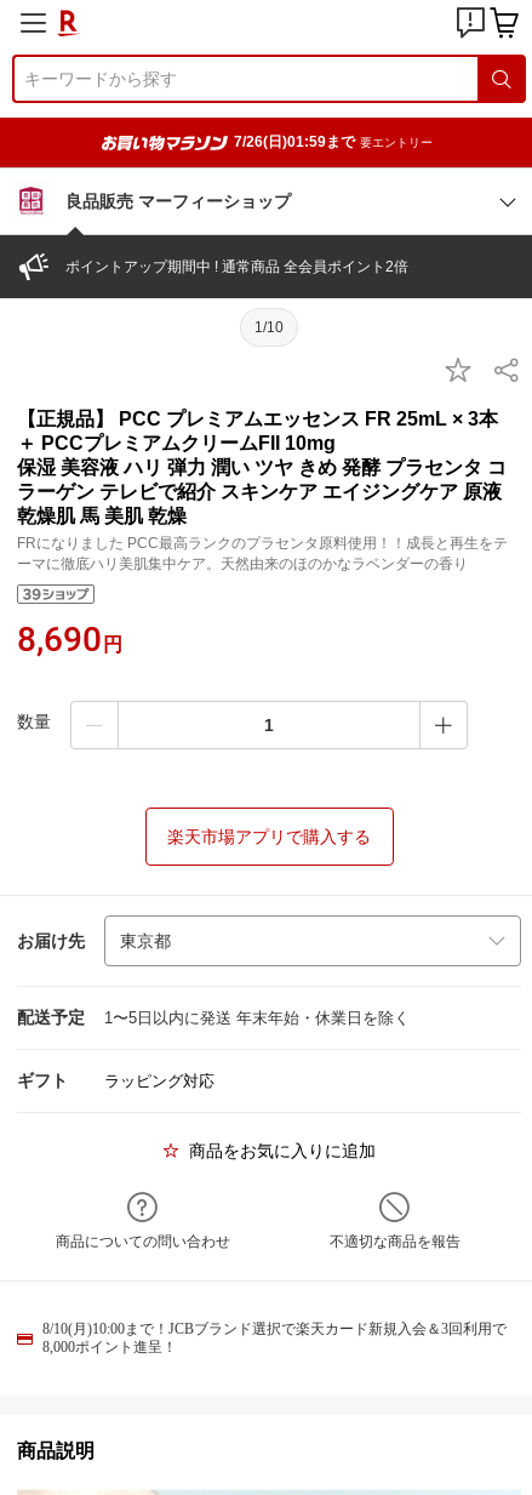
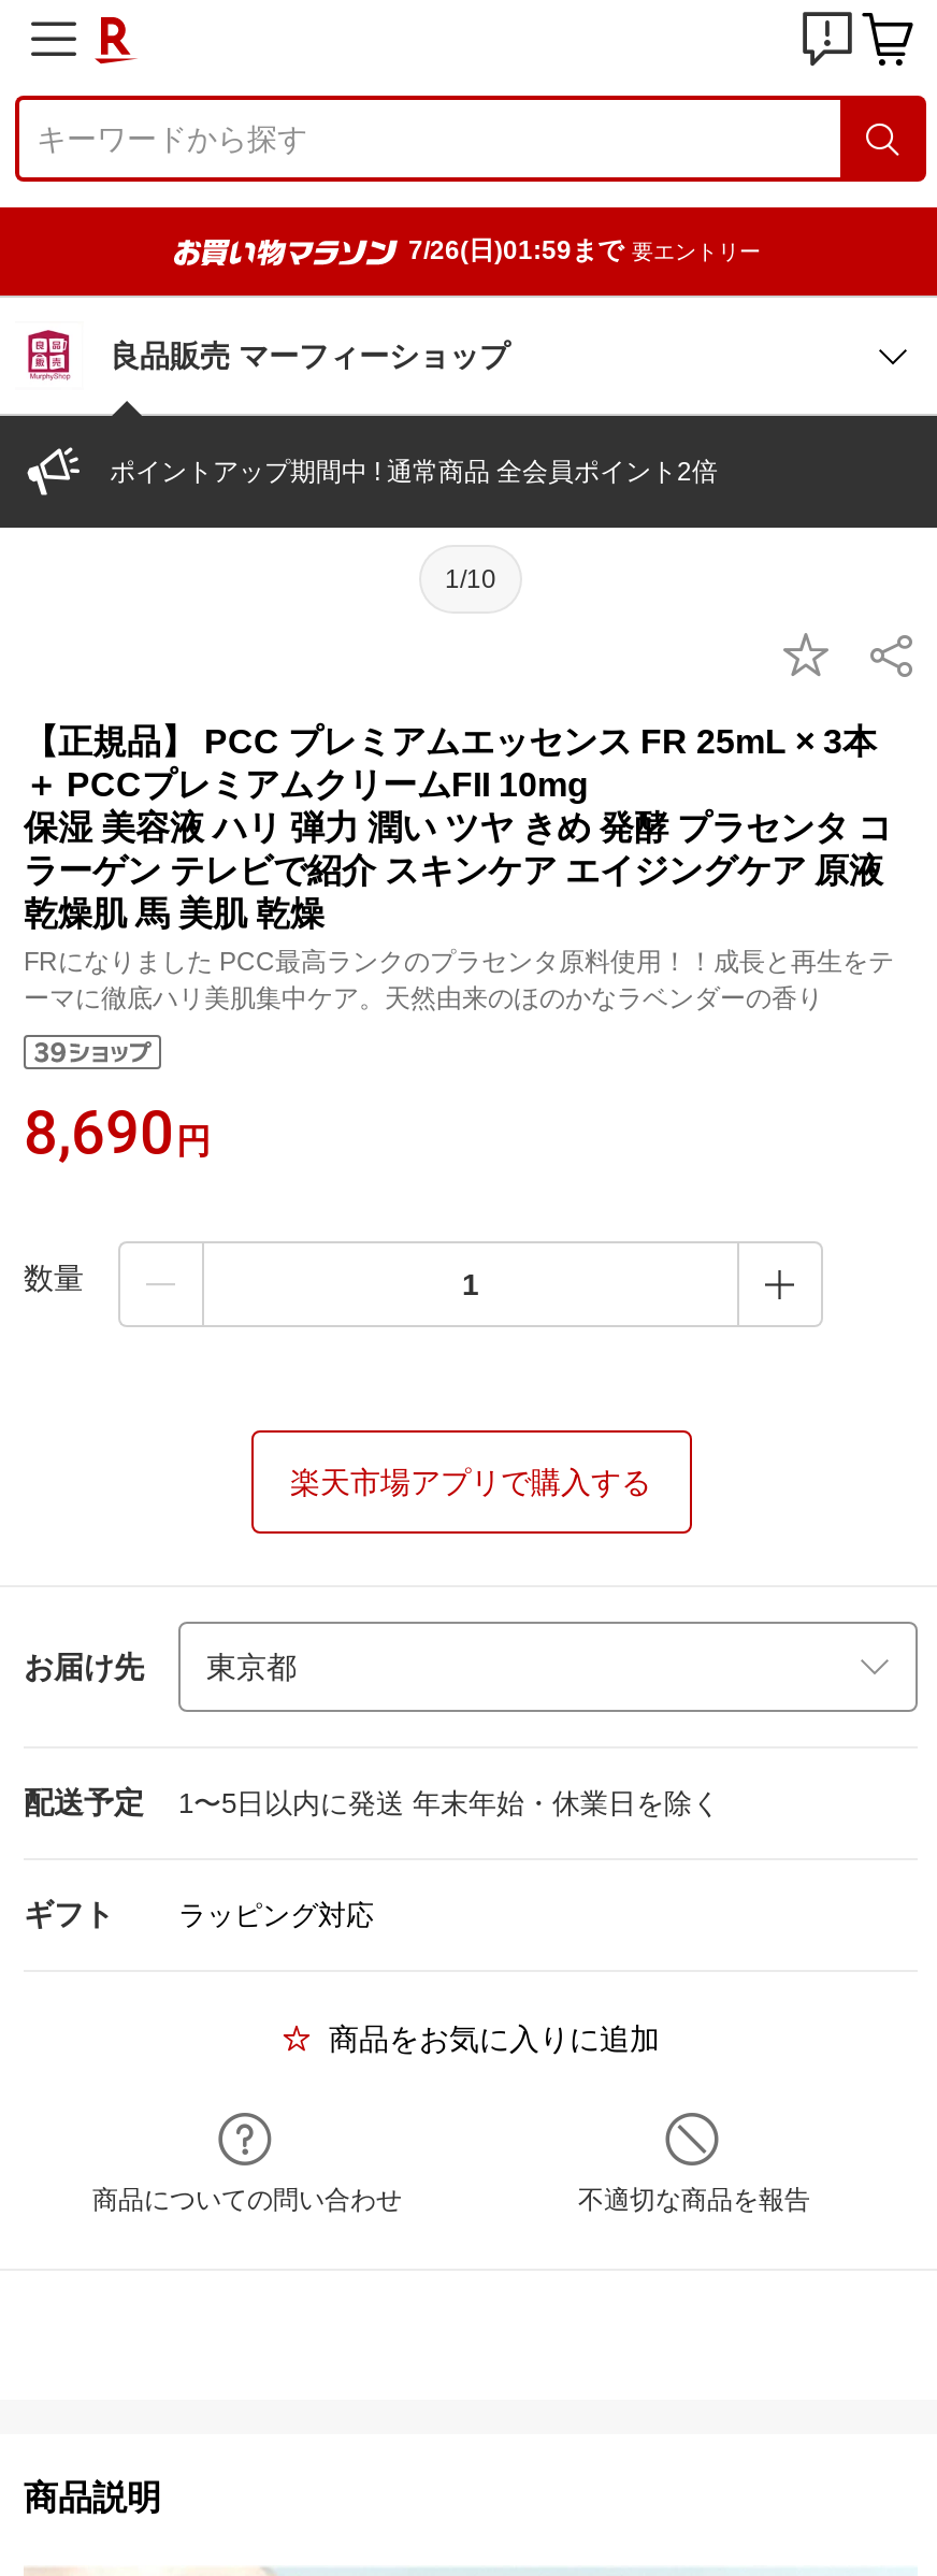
- 8/10(月)10:00まで！JCBブランド選択で楽天カード新規入会＆3回利用で
- 8,000ポイント進呈！
